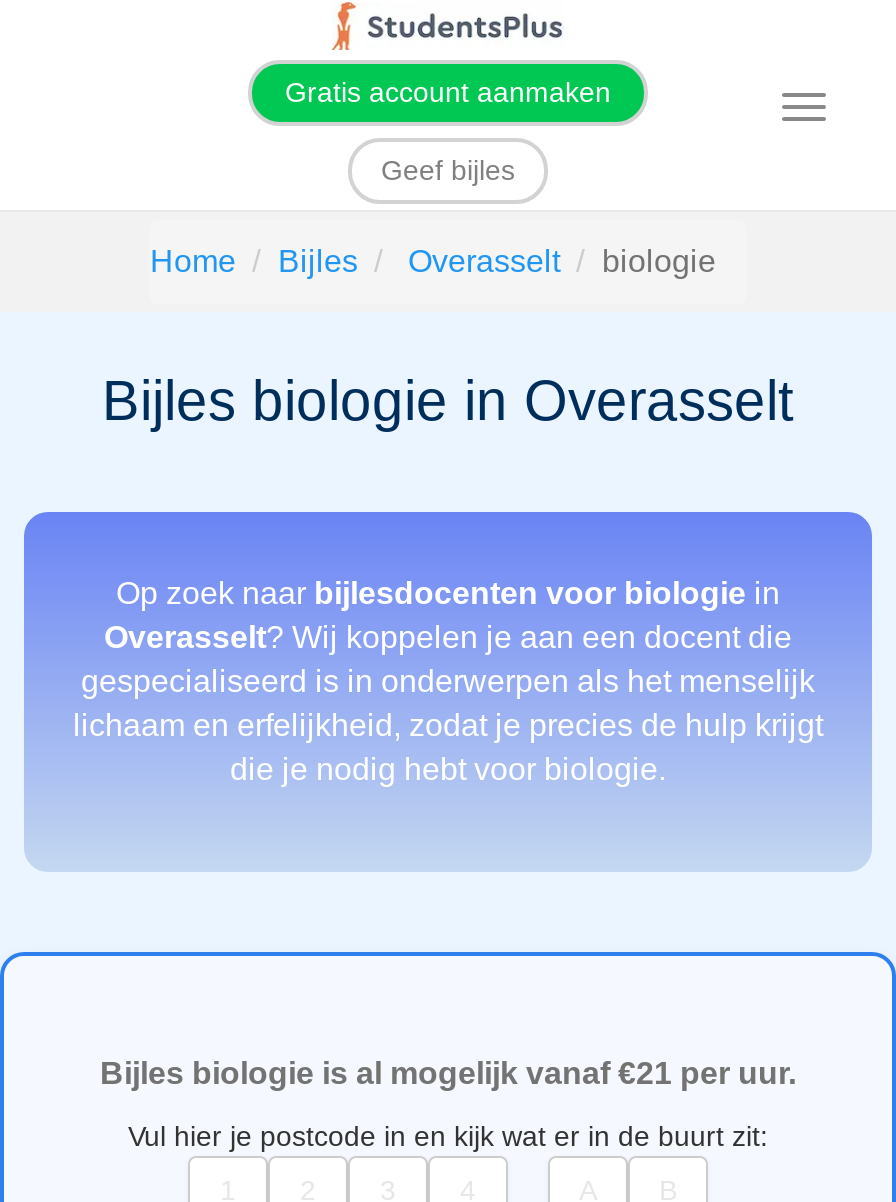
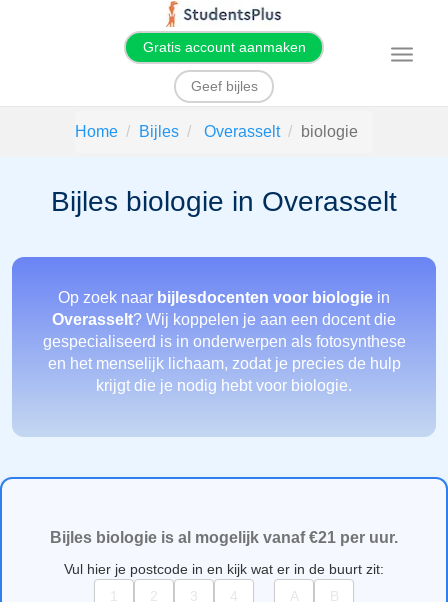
- gespecialiseerd is in onderwerpen als het menselijk
- lichaam en erfelijkheid, zodat je precies de hulp krijgt
- die je nodig hebt voor biologie.
+ gespecialiseerd is in onderwerpen als fotosynthese
+ en het menselijk lichaam, zodat je precies de hulp
+ krijgt die je nodig hebt voor biologie.
